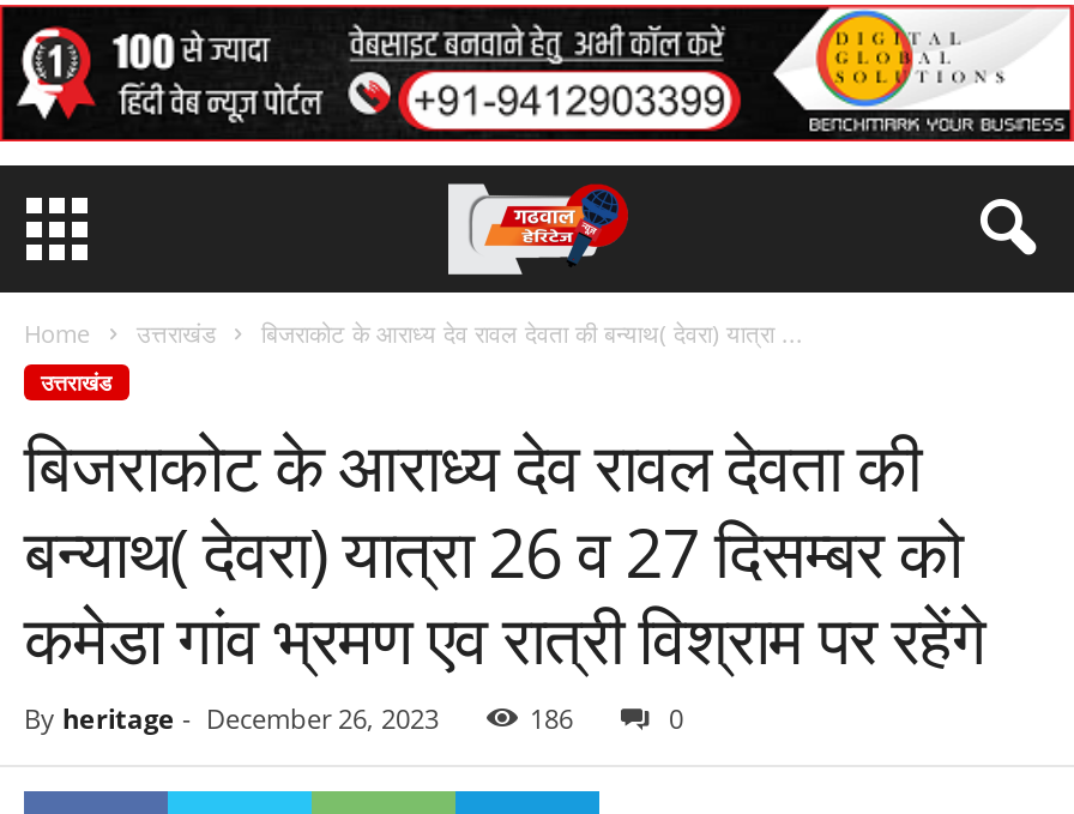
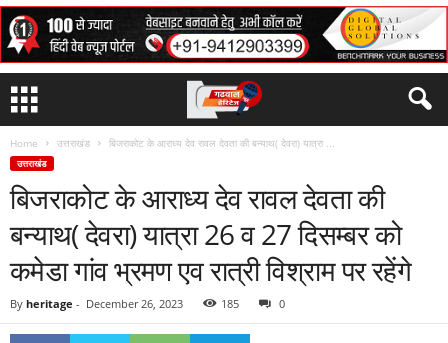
- 186
+ 185
